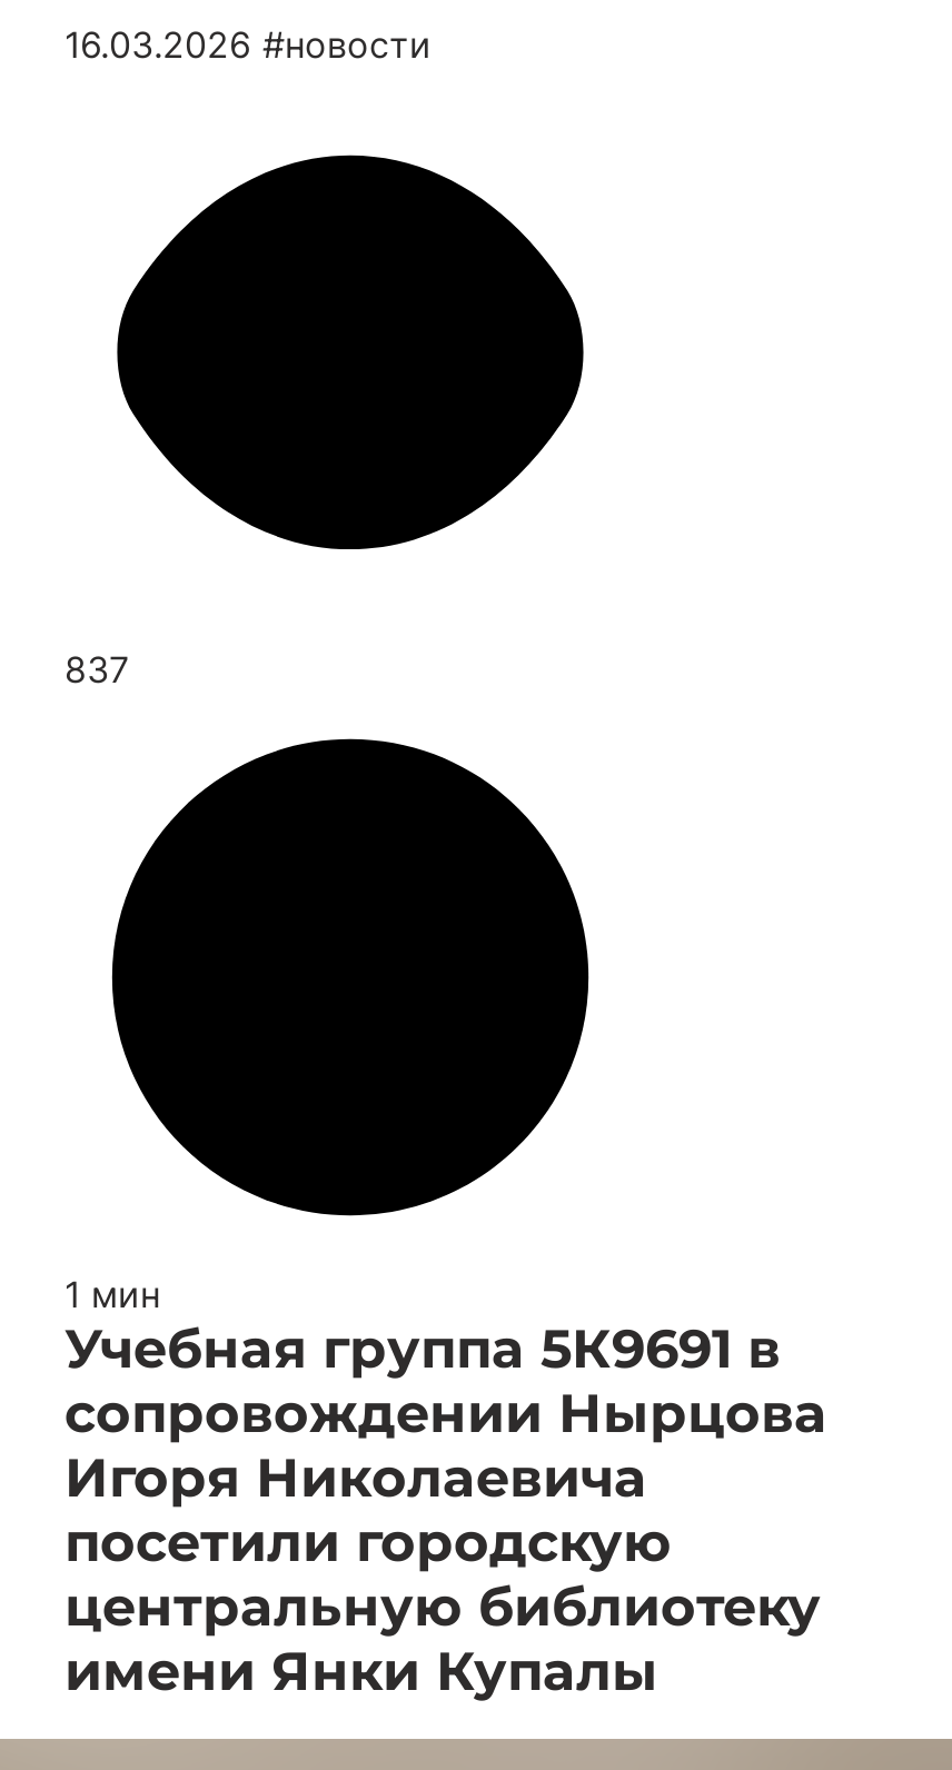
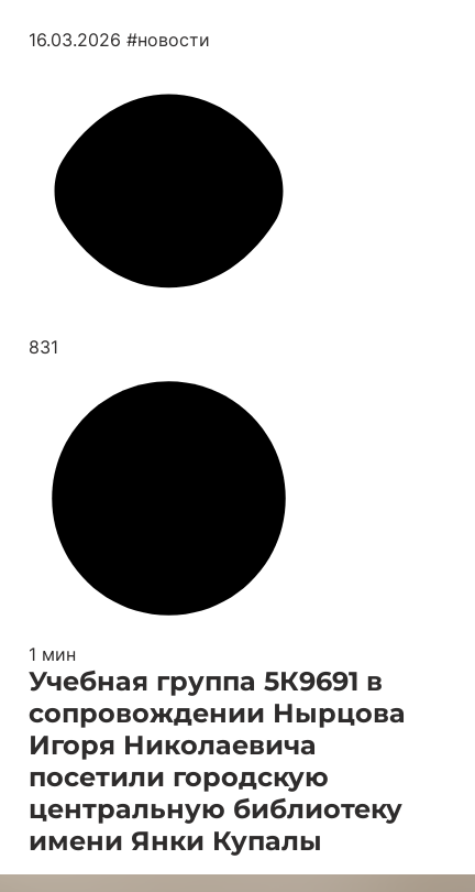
- 837
+ 831
